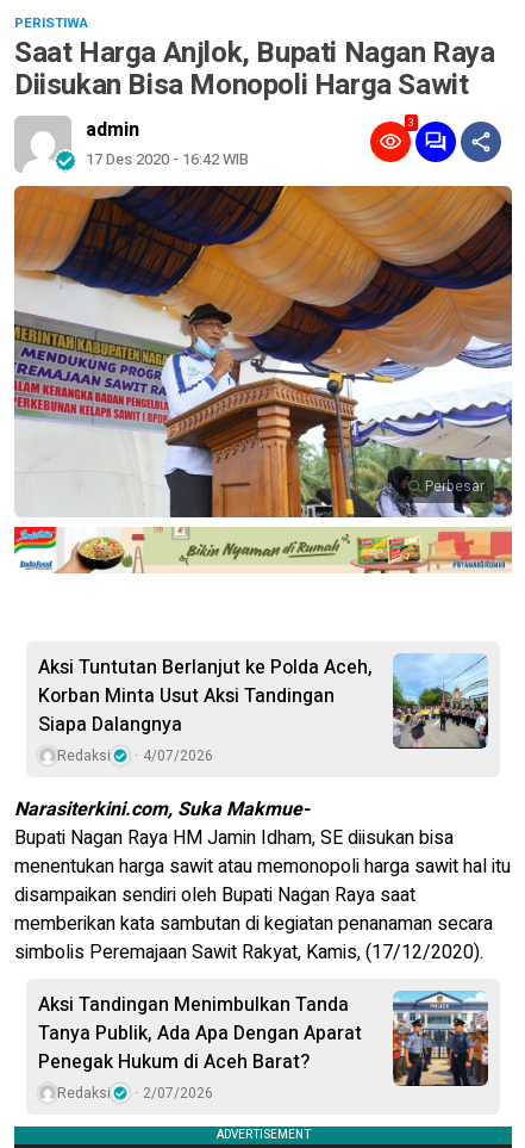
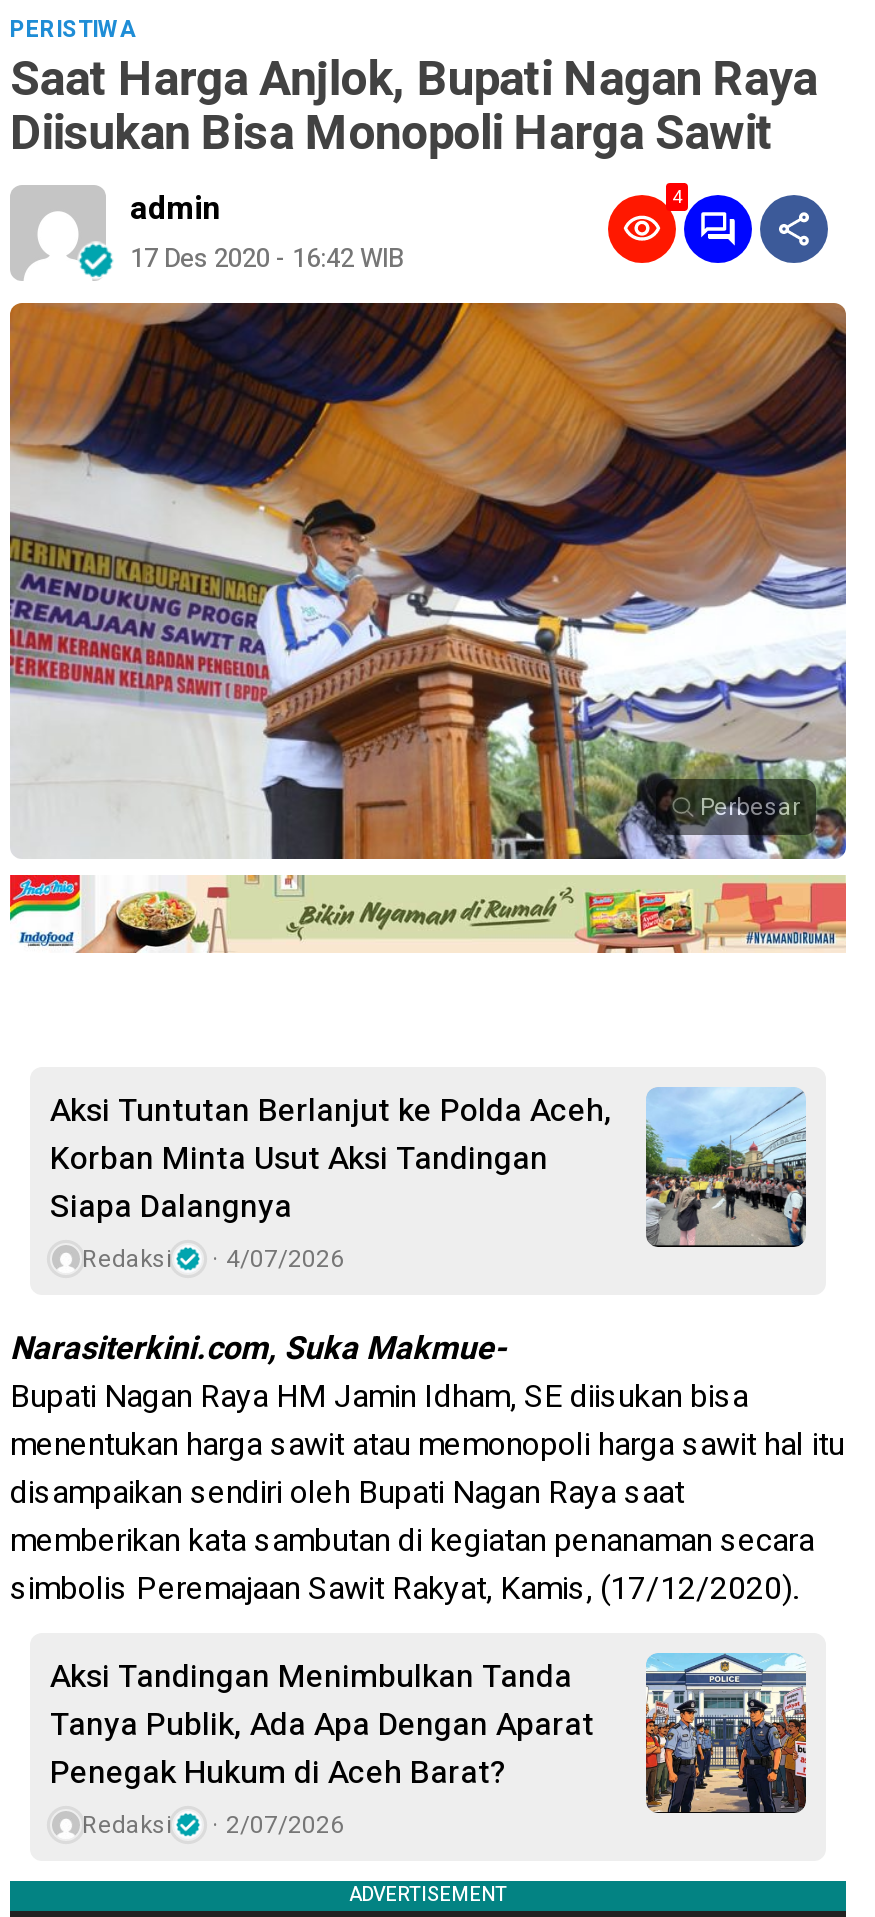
- 3
+ 4
